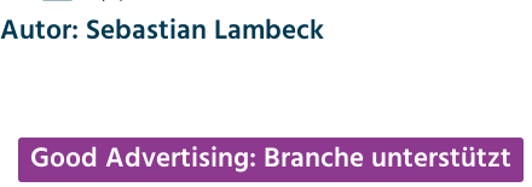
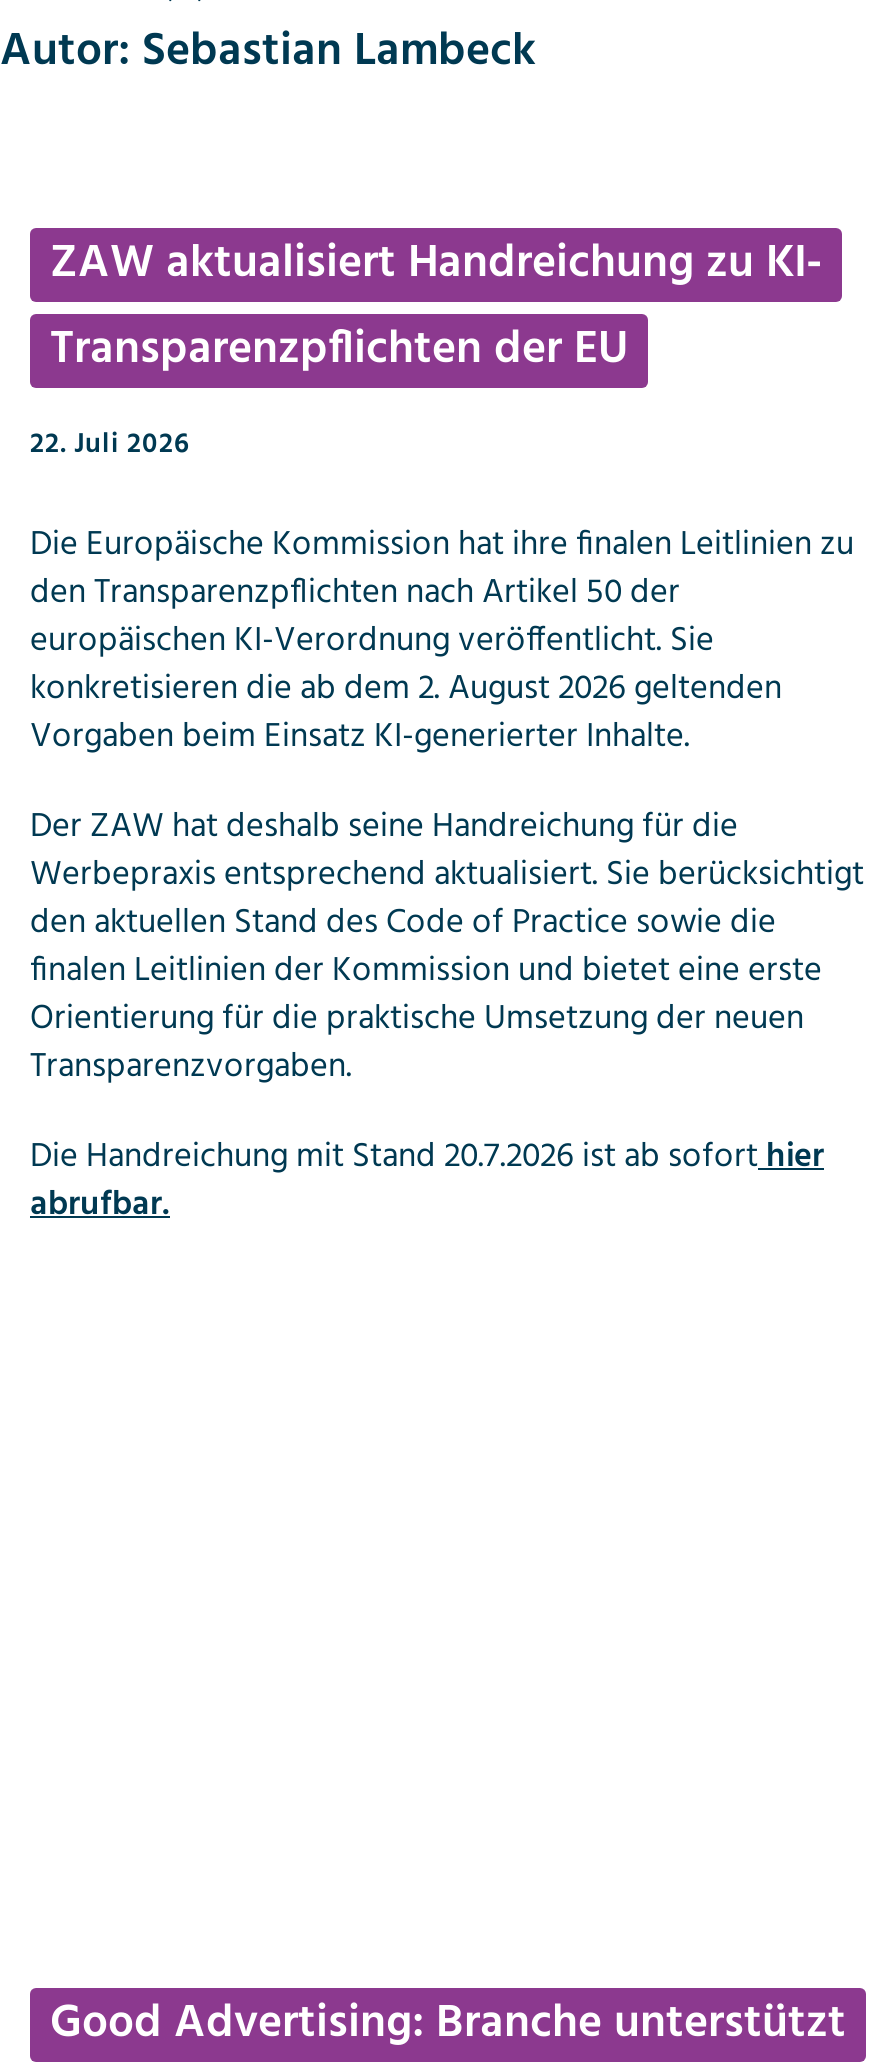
+ ZAW aktualisiert Handreichung zu KI-
+ Transparenzpflichten der EU
+ 22. Juli 2026
+ Die Europäische Kommission hat ihre finalen Leitlinien zu
+ den Transparenzpflichten nach Artikel 50 der
+ europäischen KI-Verordnung veröffentlicht. Sie
+ konkretisieren die ab dem 2. August 2026 geltenden
+ Vorgaben beim Einsatz KI-generierter Inhalte.
+ Der ZAW hat deshalb seine Handreichung für die
+ Werbepraxis entsprechend aktualisiert. Sie berücksichtigt
+ den aktuellen Stand des Code of Practice sowie die
+ finalen Leitlinien der Kommission und bietet eine erste
+ Orientierung für die praktische Umsetzung der neuen
+ Transparenzvorgaben.
+ Die Handreichung mit Stand 20.7.2026 ist ab soforthier
+ abrufbar.
